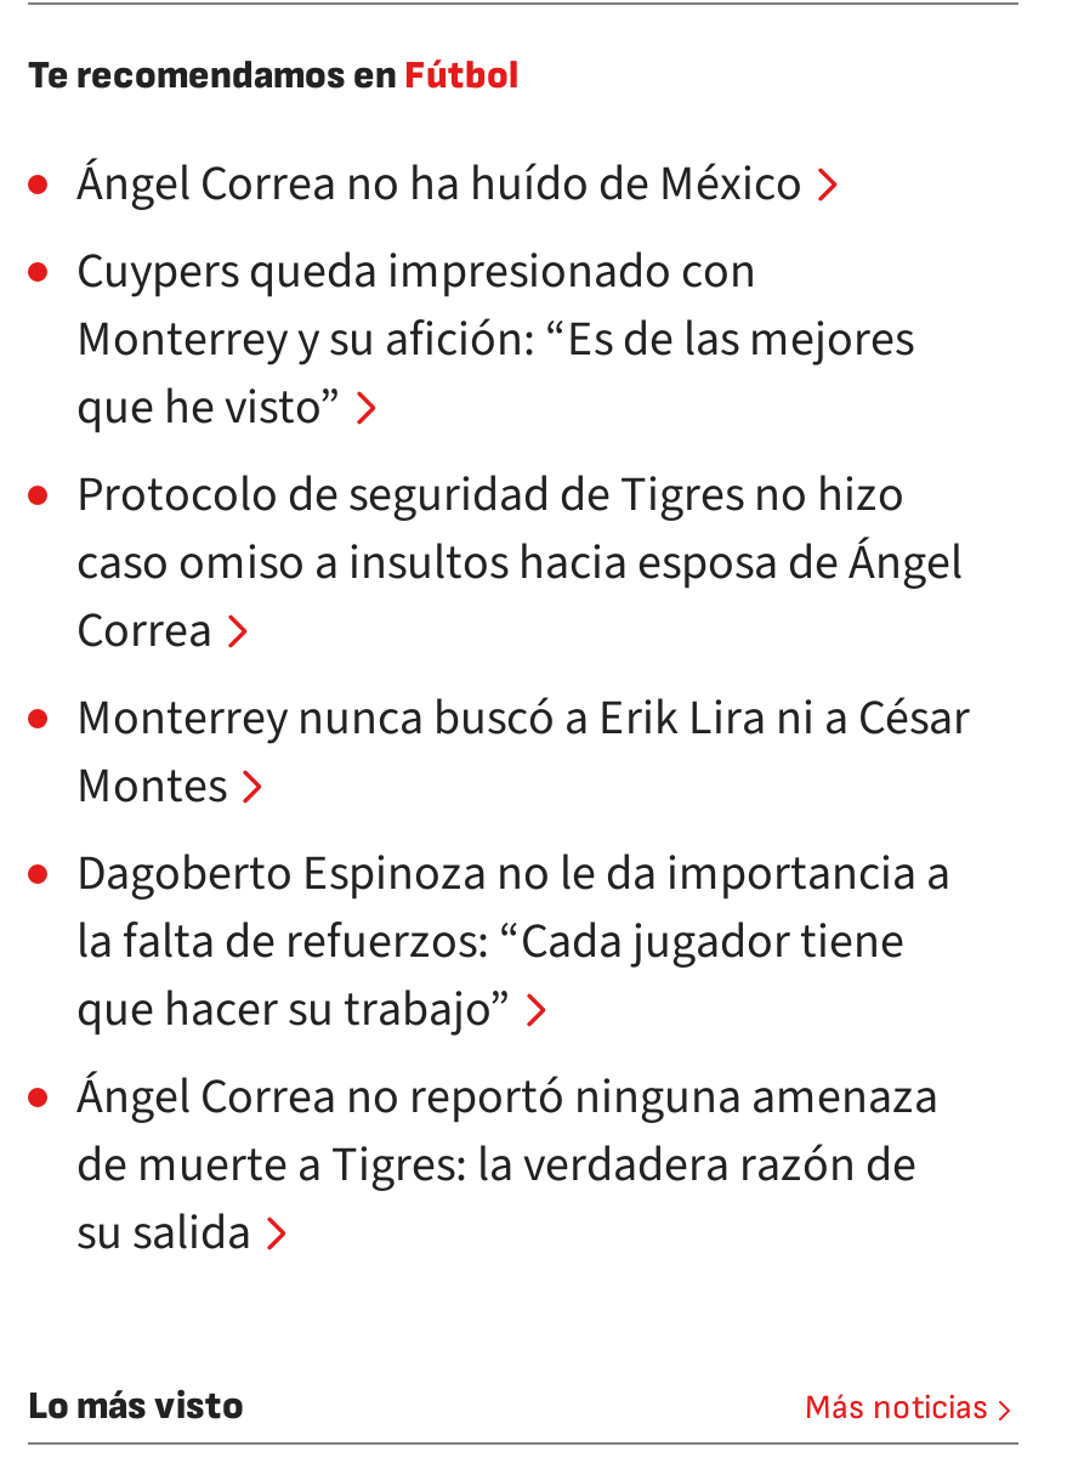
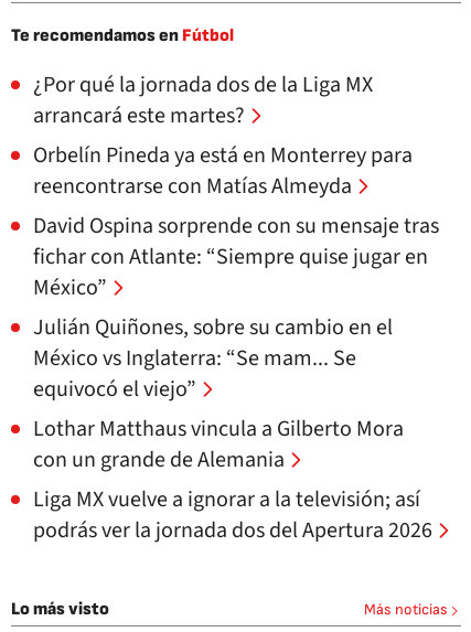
- Ángel Correa no ha huído de México
- Cuypers queda impresionado con
- Monterrey y su afición: “Es de las mejores
- que he visto”
- Protocolo de seguridad de Tigres no hizo
- caso omiso a insultos hacia esposa de Ángel
- Correa
- Monterrey nunca buscó a Erik Lira ni a César
- Montes
- Dagoberto Espinoza no le da importancia a
- la falta de refuerzos: “Cada jugador tiene
- que hacer su trabajo”
- Ángel Correa no reportó ninguna amenaza
- de muerte a Tigres: la verdadera razón de
- su salida
+ ¿Por qué la jornada dos de la Liga MX
+ arrancará este martes?
+ Orbelín Pineda ya está en Monterrey para
+ reencontrarse con Matías Almeyda
+ David Ospina sorprende con su mensaje tras
+ fichar con Atlante: “Siempre quise jugar en
+ México”
+ Julián Quiñones, sobre su cambio en el
+ México vs Inglaterra: “Se mam... Se
+ equivocó el viejo”
+ Lothar Matthaus vincula a Gilberto Mora
+ con un grande de Alemania
+ Liga MX vuelve a ignorar a la televisión; así
+ podrás ver la jornada dos del Apertura 2026
